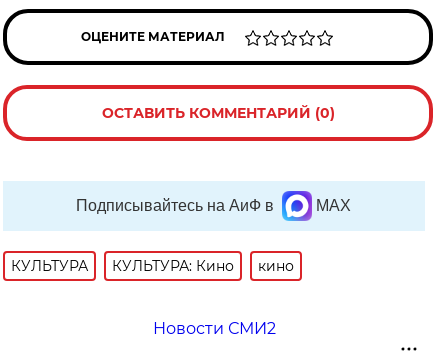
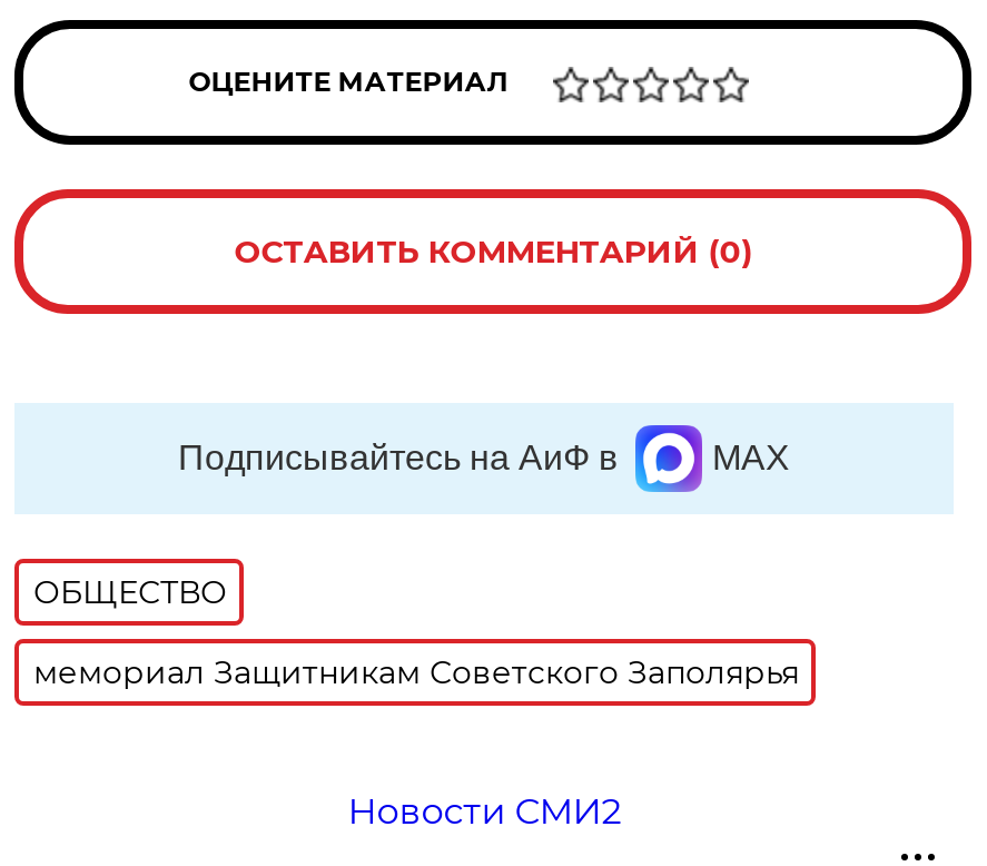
- КУЛЬТУРА
- КУЛЬТУРА: Кино
- кино
+ ОБЩЕСТВО
+ мемориал Защитникам Советского Заполярья
